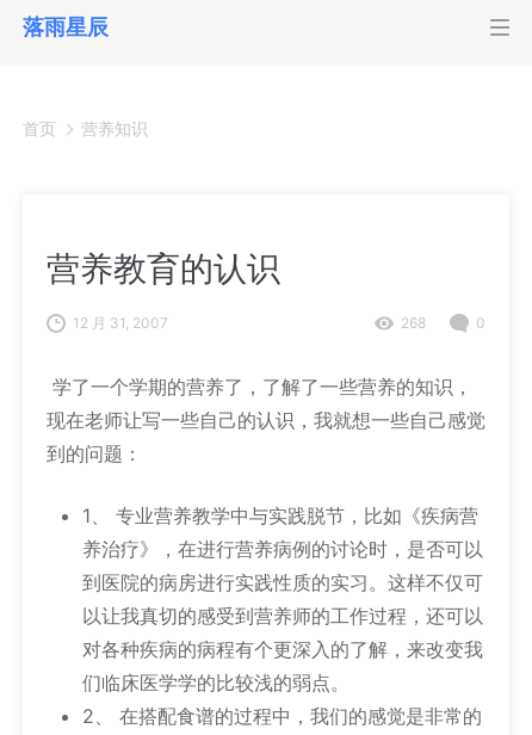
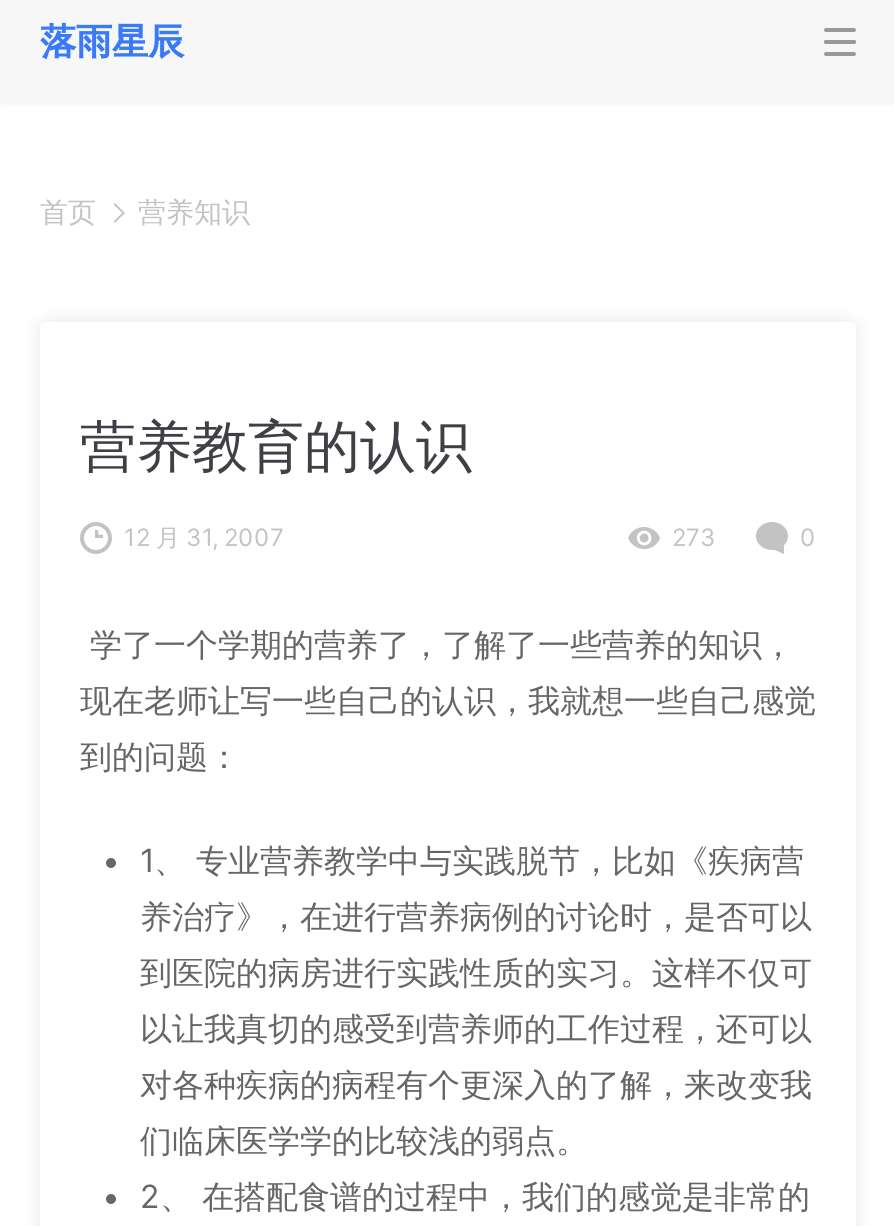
- 268
+ 273
